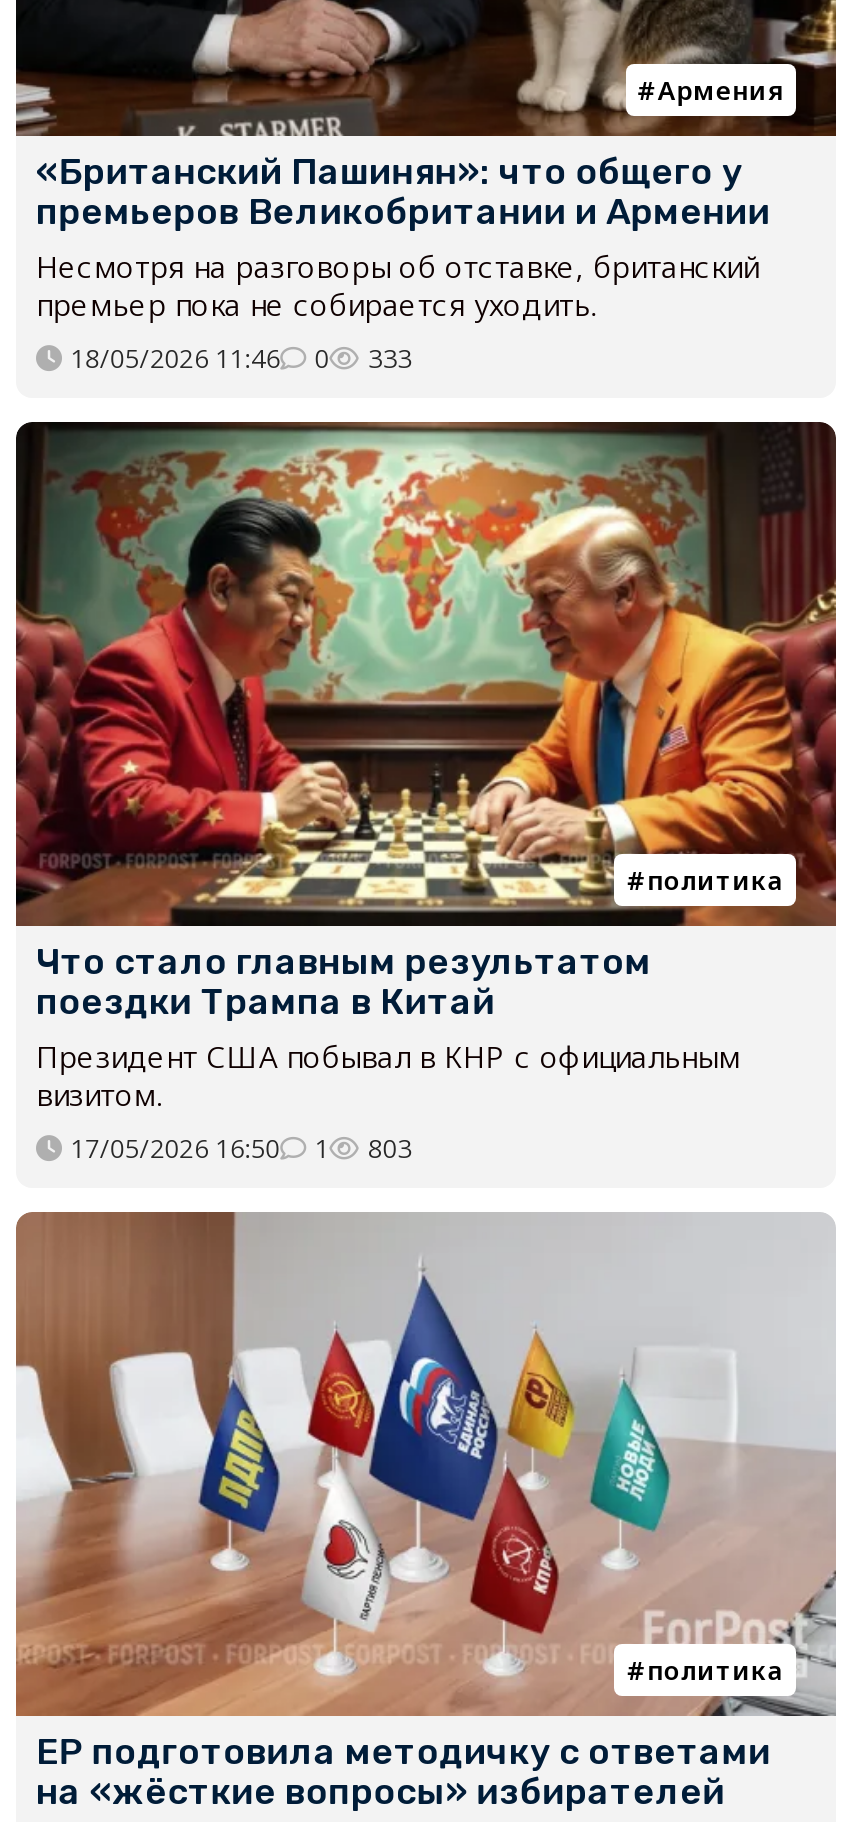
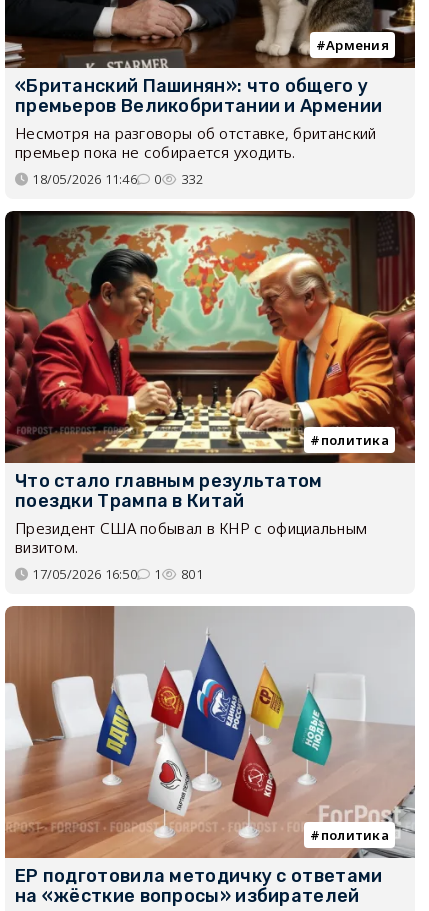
- 18/05/2026 11:46 0 333
+ 18/05/2026 11:46 0 332

- 17/05/2026 16:50 1 803
+ 17/05/2026 16:50 1 801
